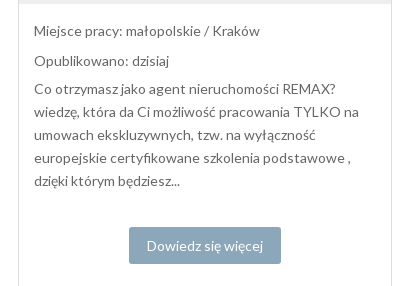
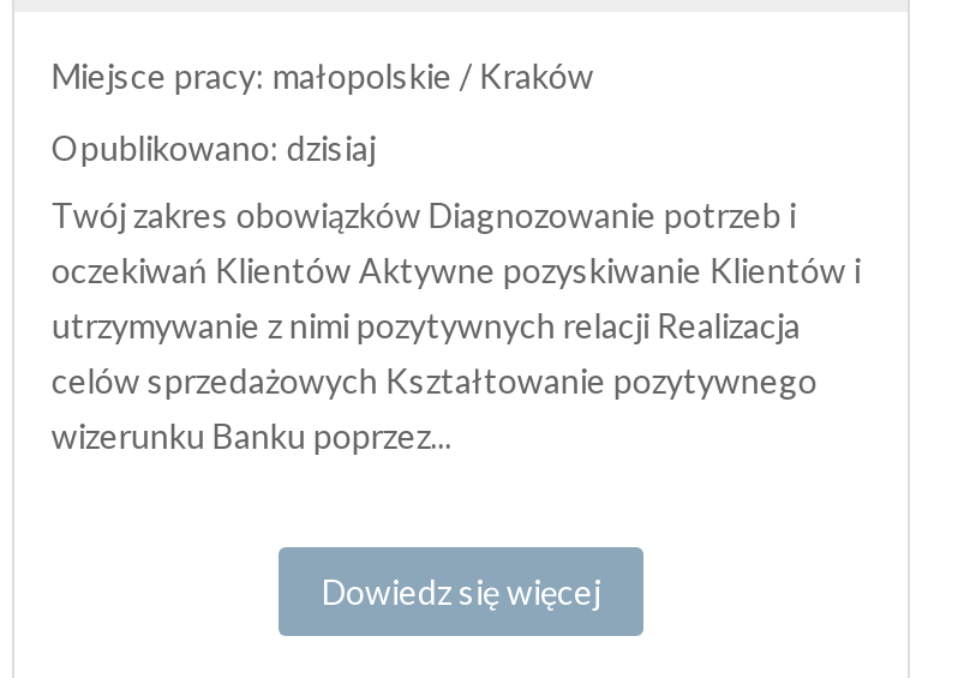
- Co otrzymasz jako agent nieruchomości REMAX?
- wiedzę, która da Ci możliwość pracowania TYLKO na
- umowach ekskluzywnych, tzw. na wyłączność
- europejskie certyfikowane szkolenia podstawowe ,
- dzięki którym będziesz...
+ Twój zakres obowiązków Diagnozowanie potrzeb i
+ oczekiwań Klientów Aktywne pozyskiwanie Klientów i
+ utrzymywanie z nimi pozytywnych relacji Realizacja
+ celów sprzedażowych Kształtowanie pozytywnego
+ wizerunku Banku poprzez...
